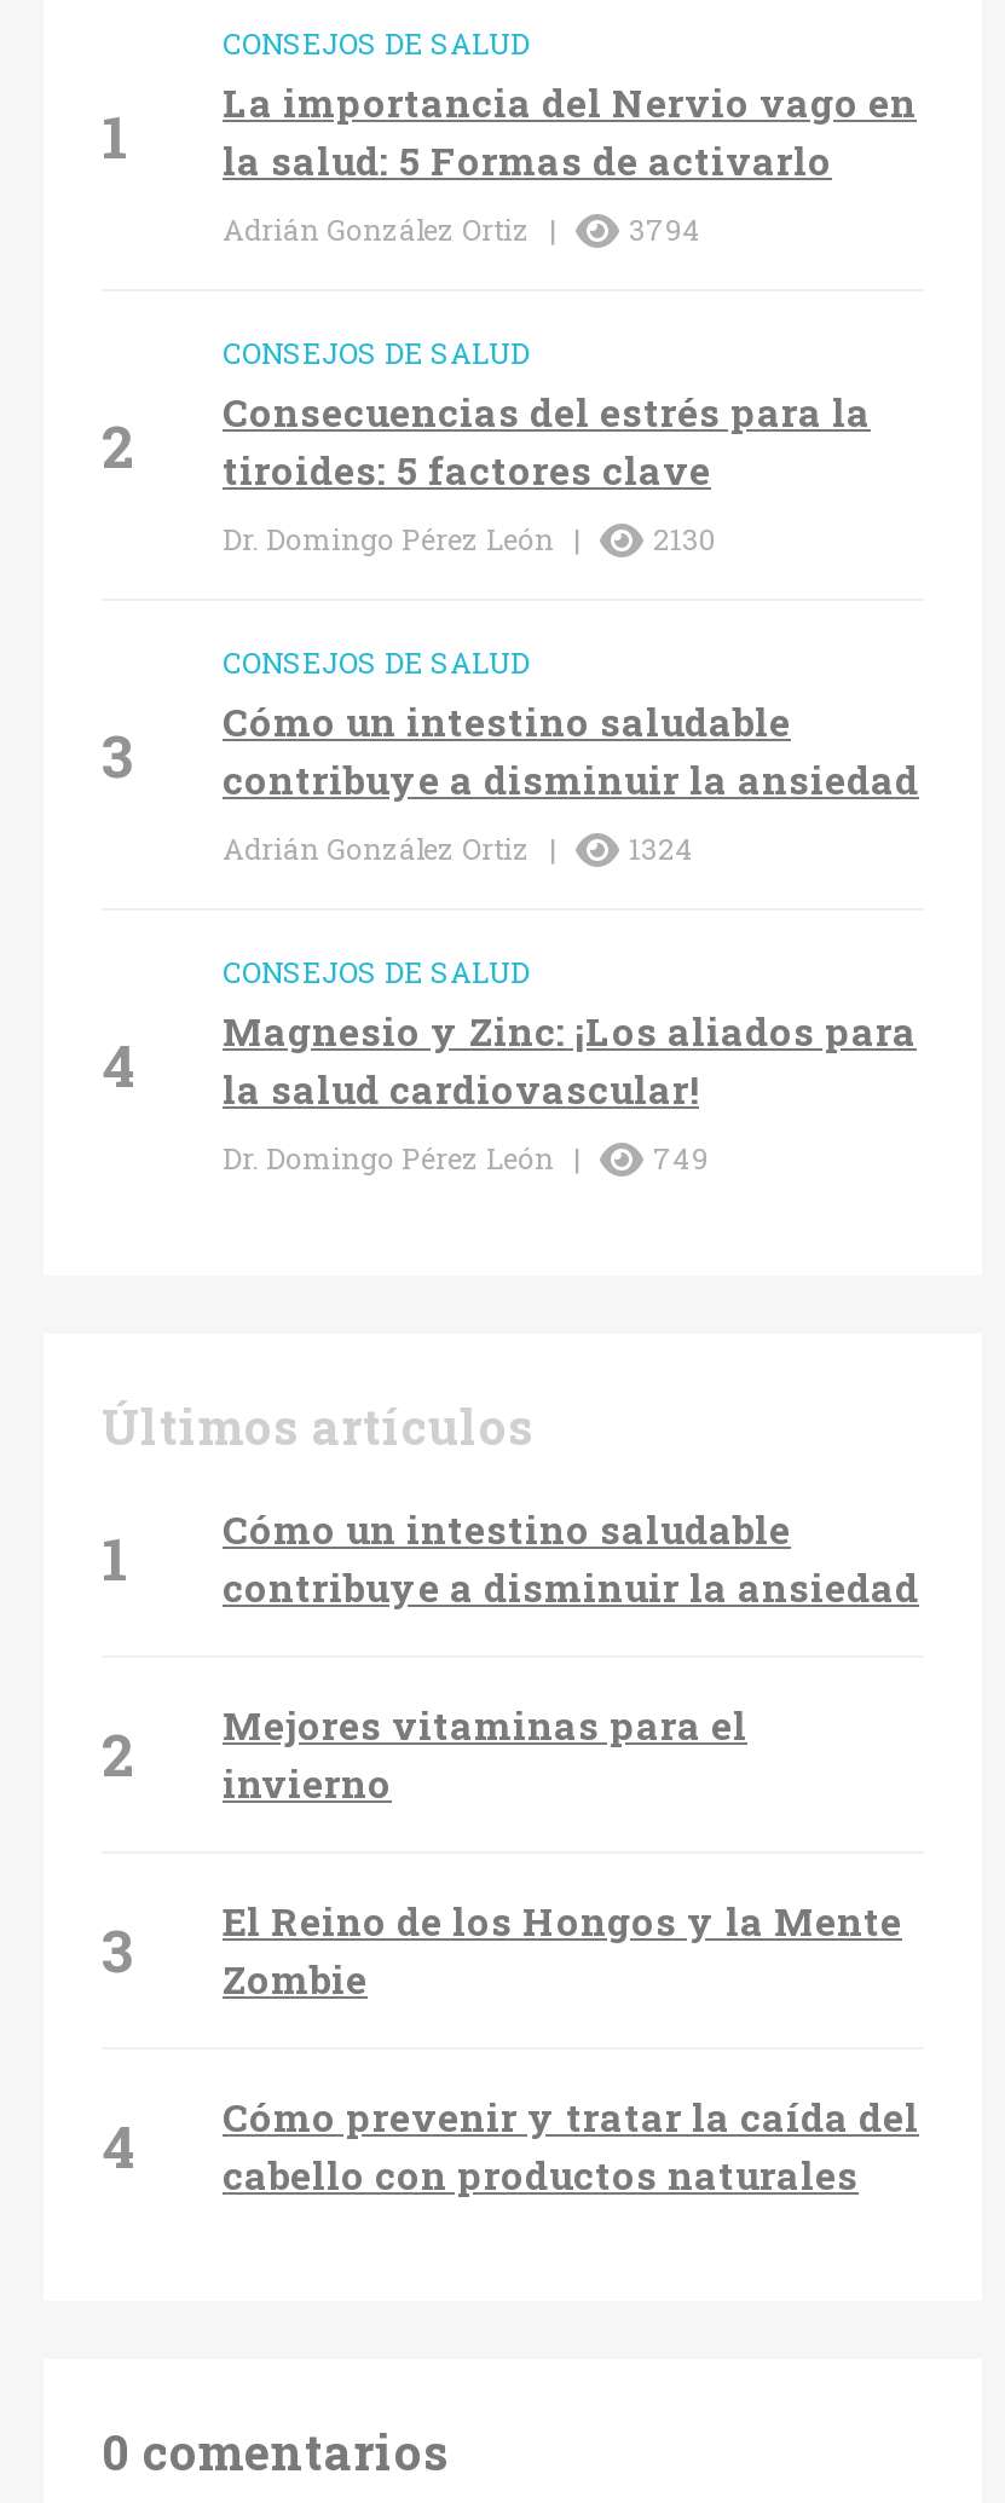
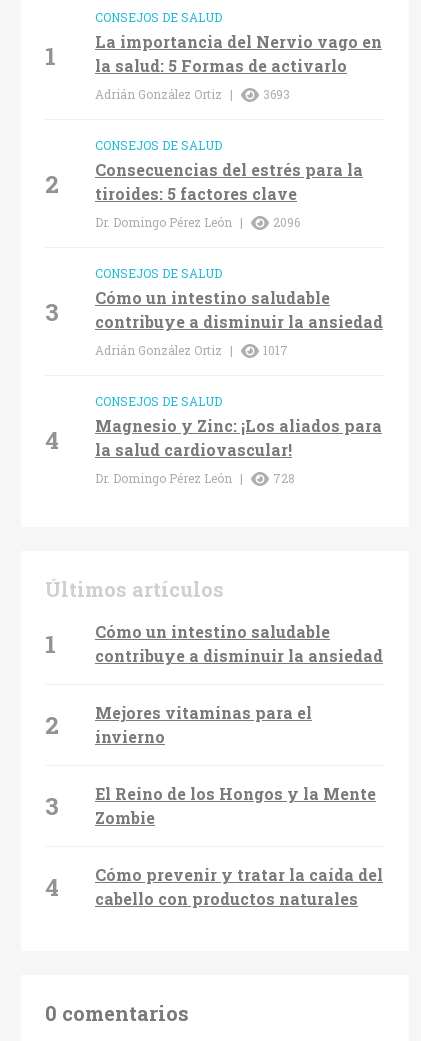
- 3794
+ 3693

- 2130
+ 2096

- 1324
+ 1017

- 749
+ 728
